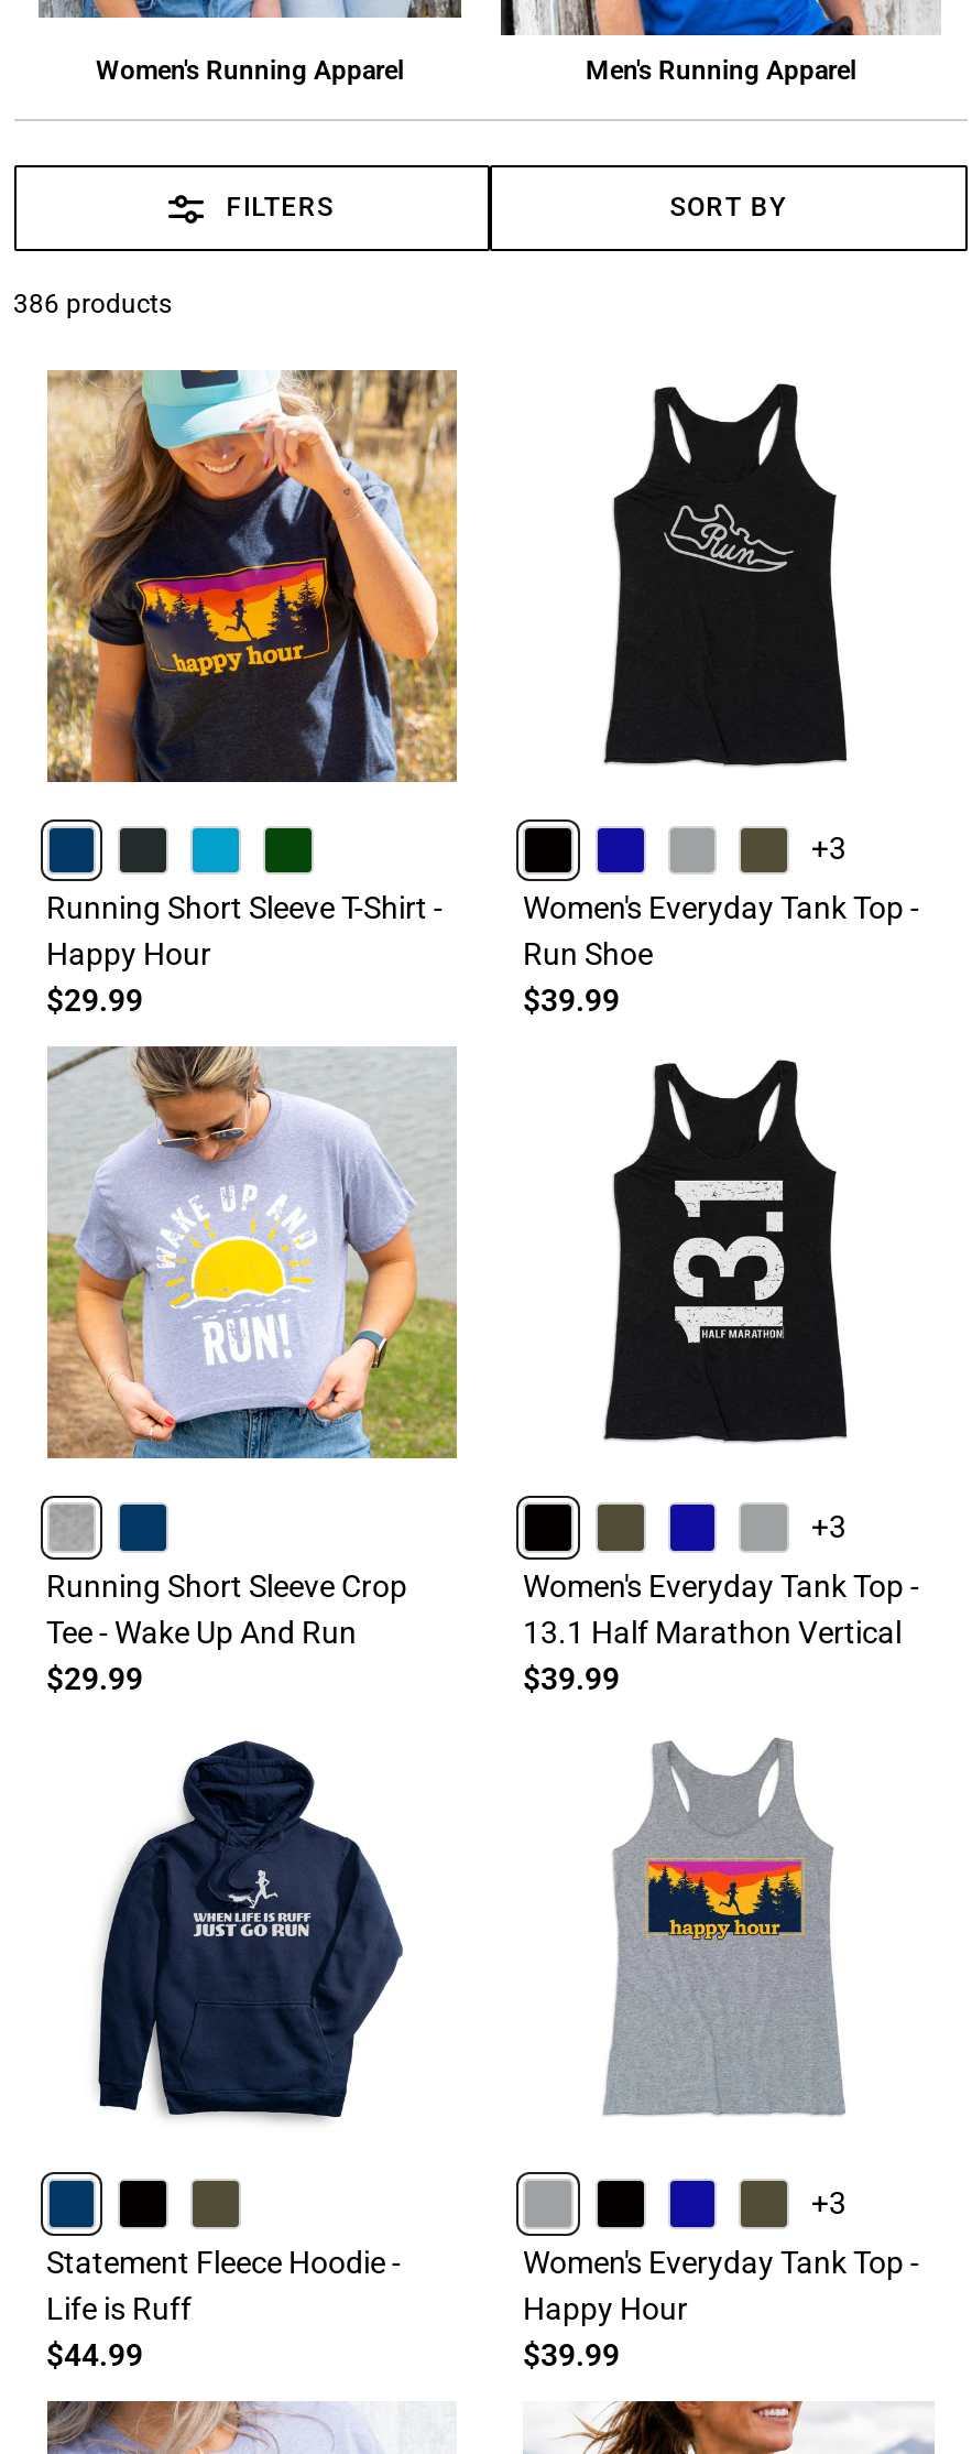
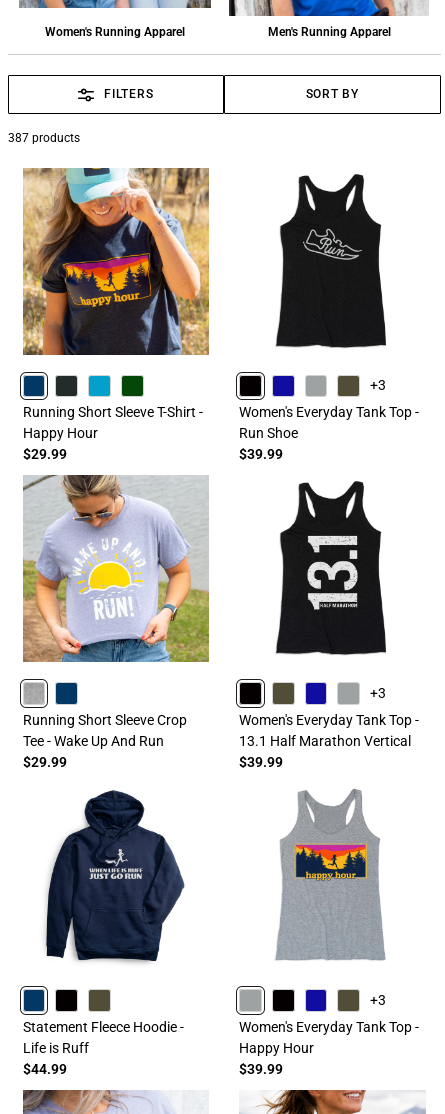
- 386 products
+ 387 products
